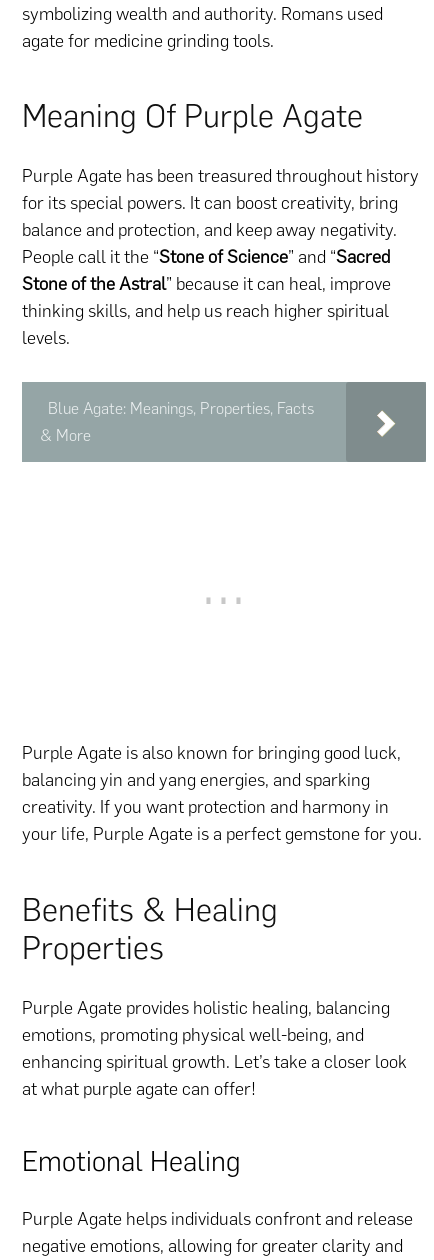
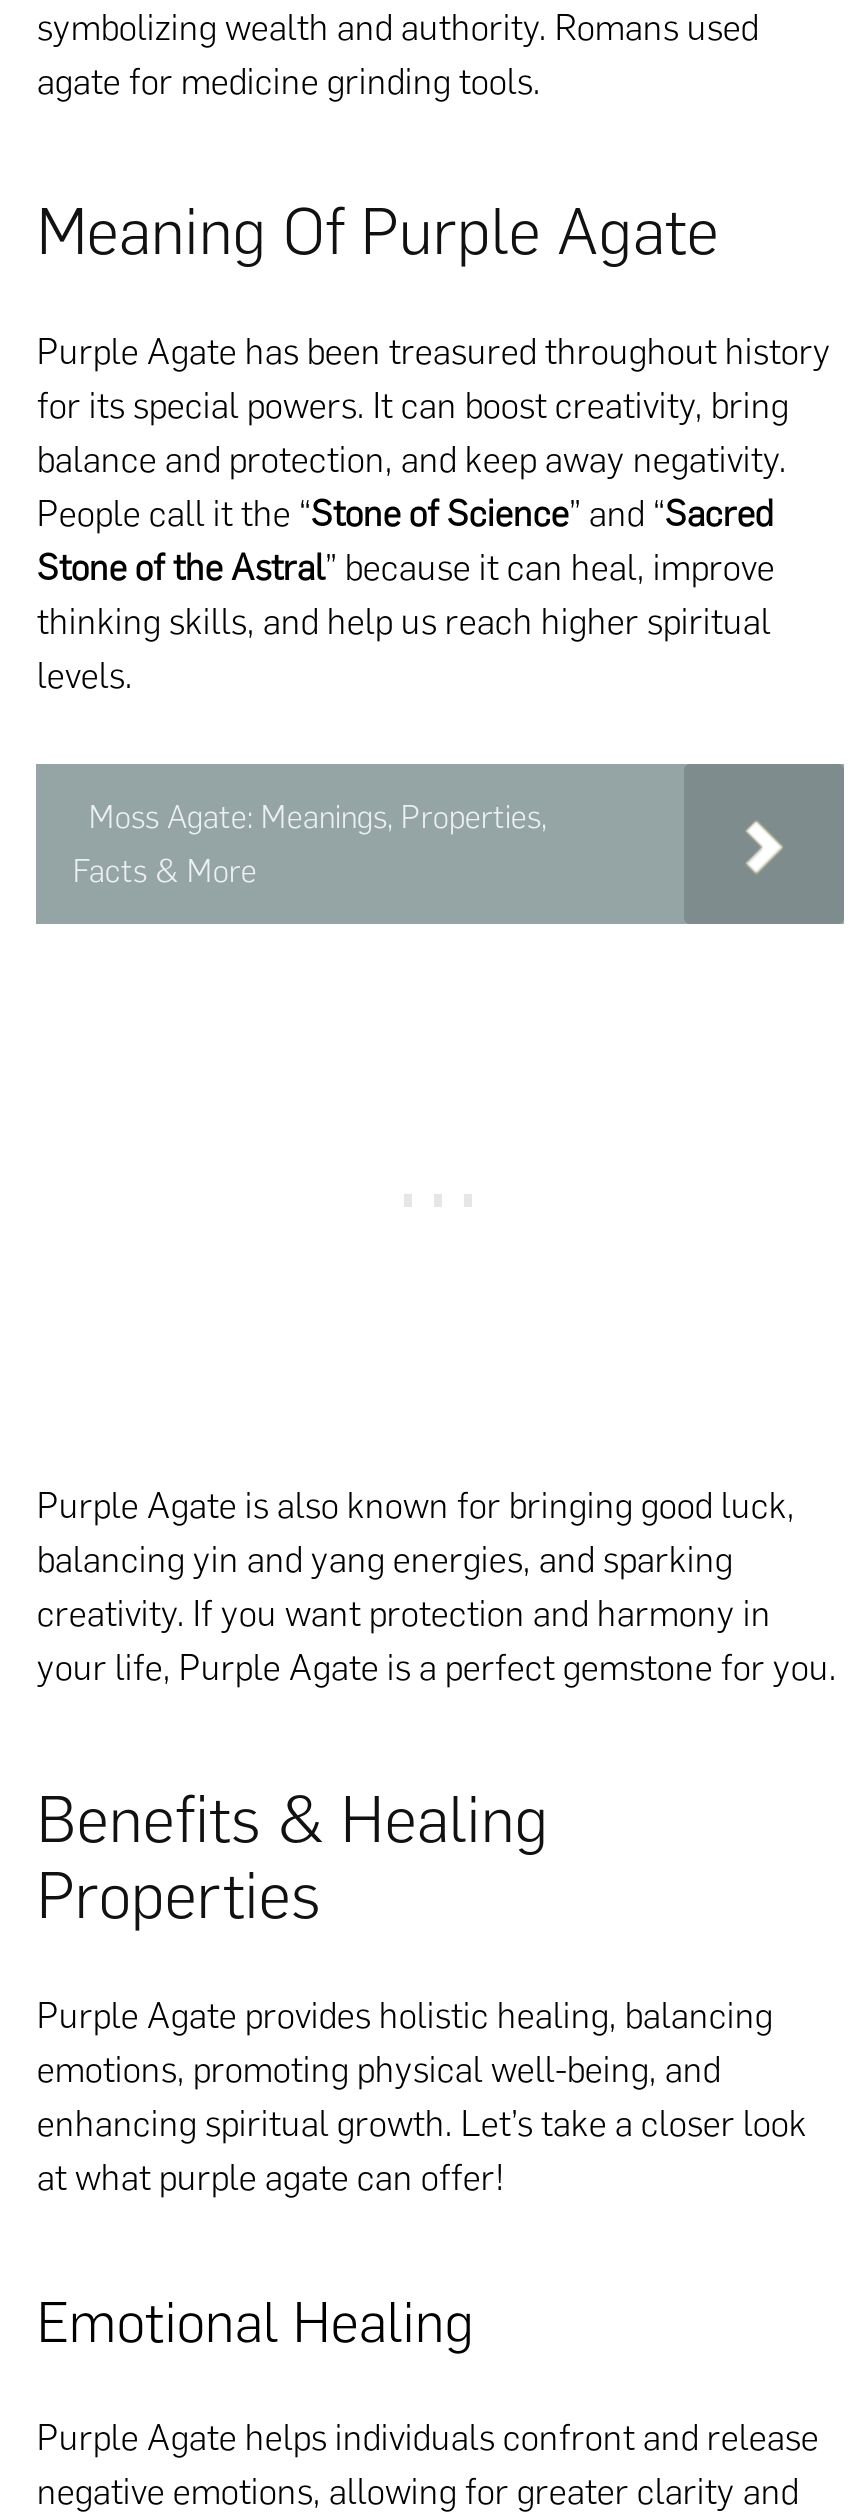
- Blue Agate: Meanings, Properties, Facts
- & More
+ Moss Agate: Meanings, Properties,
+ Facts & More
